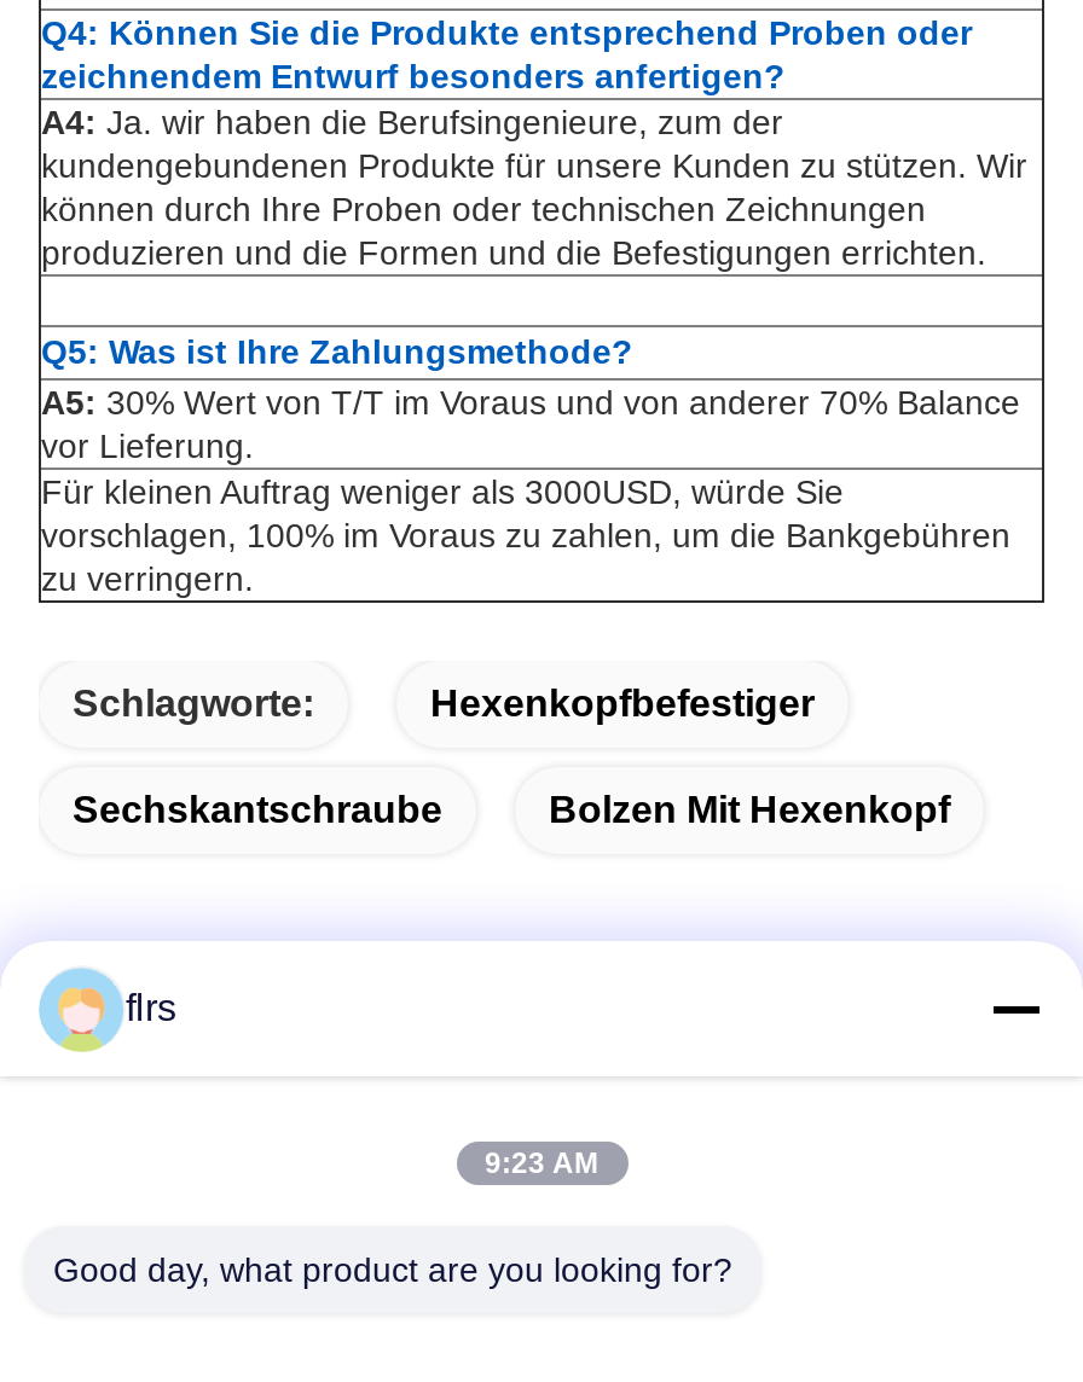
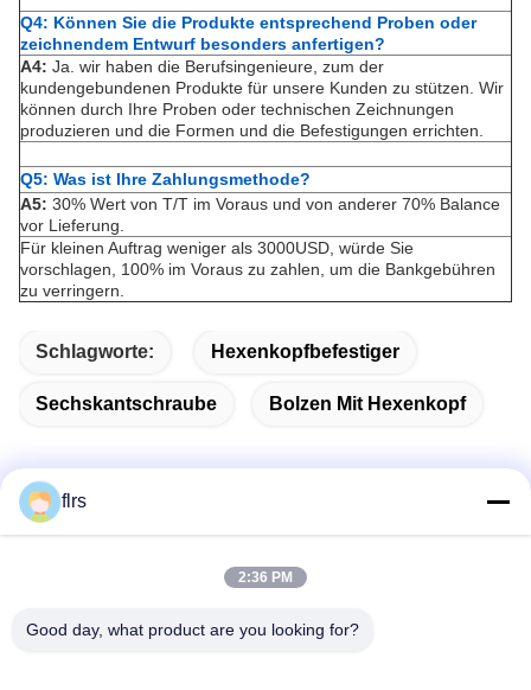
- 9:23 AM
+ 2:36 PM
